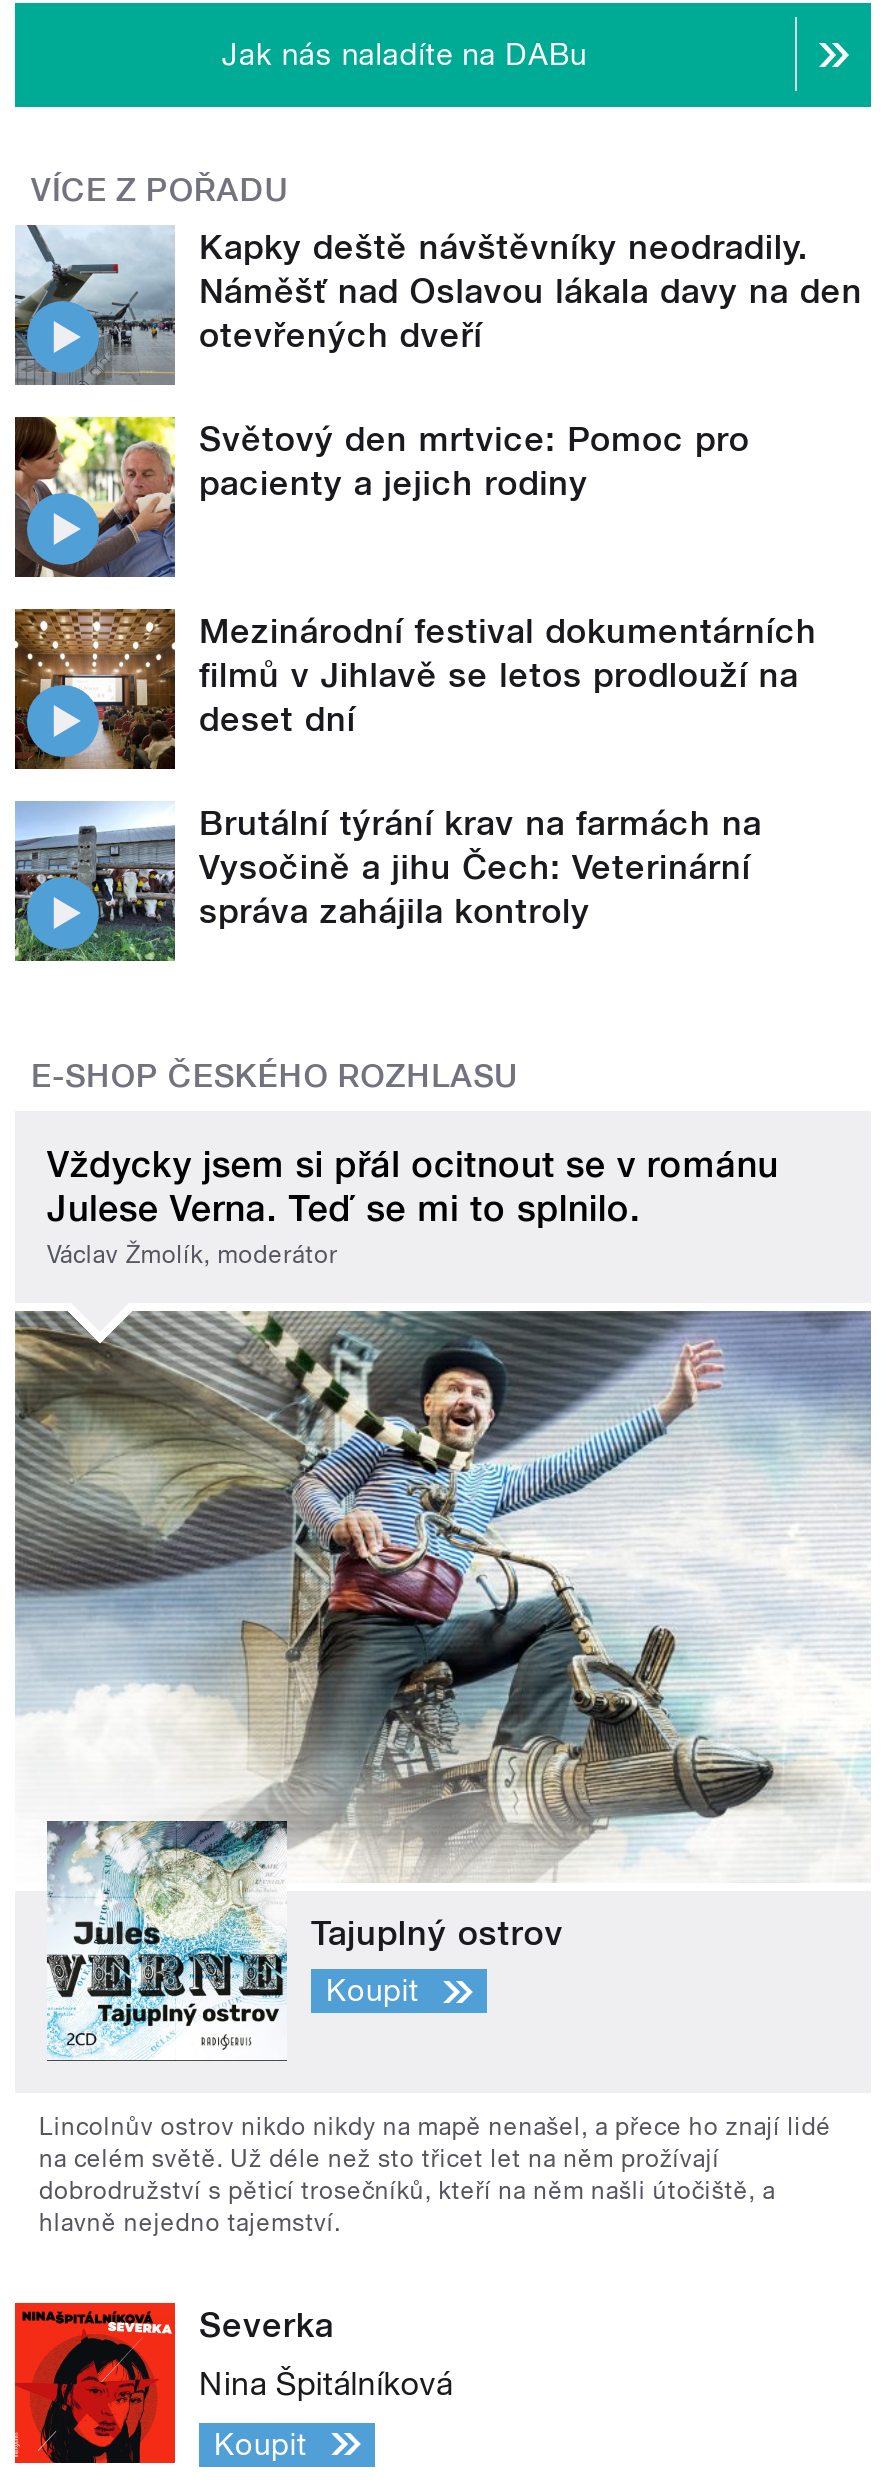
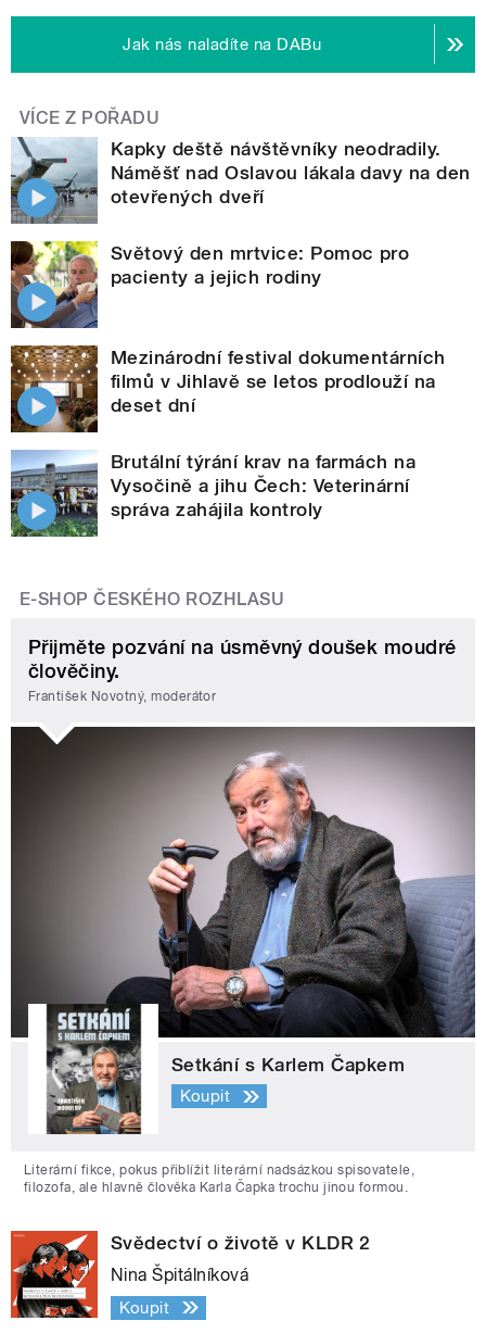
- Vždycky jsem si přál ocitnout se v románu
- Julese Verna. Teď se mi to splnilo.
- Václav Žmolík, moderátor
+ Přijměte pozvání na úsměvný doušek moudré
+ člověčiny.
+ František Novotný, moderátor

- [image]
- Tajuplný ostrov
+ [image]
+ Setkání s Karlem Čapkem

- Lincolnův ostrov nikdo nikdy na mapě nenašel, a přece ho znají lidé
- na celém světě. Už déle než sto třicet let na něm prožívají
- dobrodružství s pěticí trosečníků, kteří na něm našli útočiště, a
- hlavně nejedno tajemství.
+ Literární fikce, pokus přiblížit literární nadsázkou spisovatele,
+ filozofa, ale hlavně člověka Karla Čapka trochu jinou formou.

- [image]
- Severka
+ [image]
+ Svědectví o životě v KLDR 2
